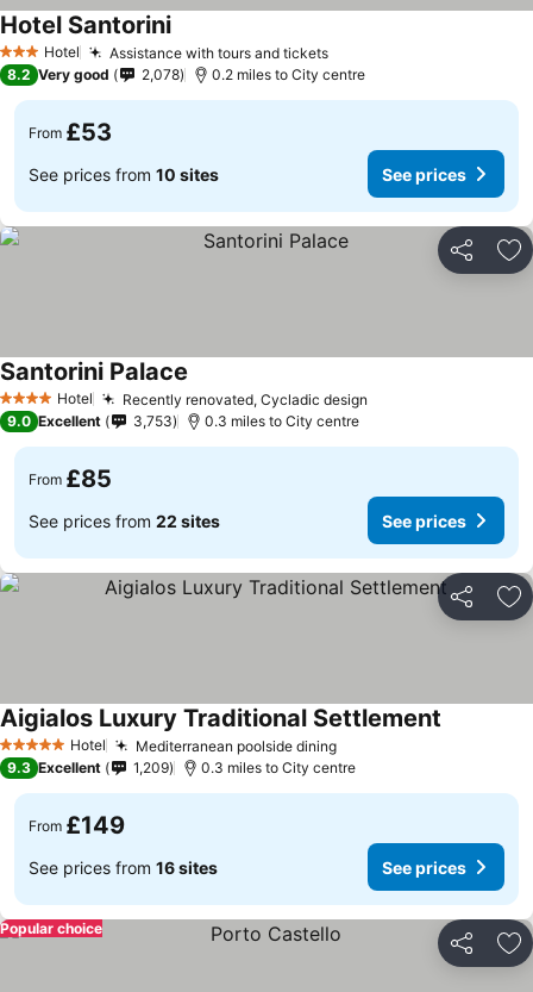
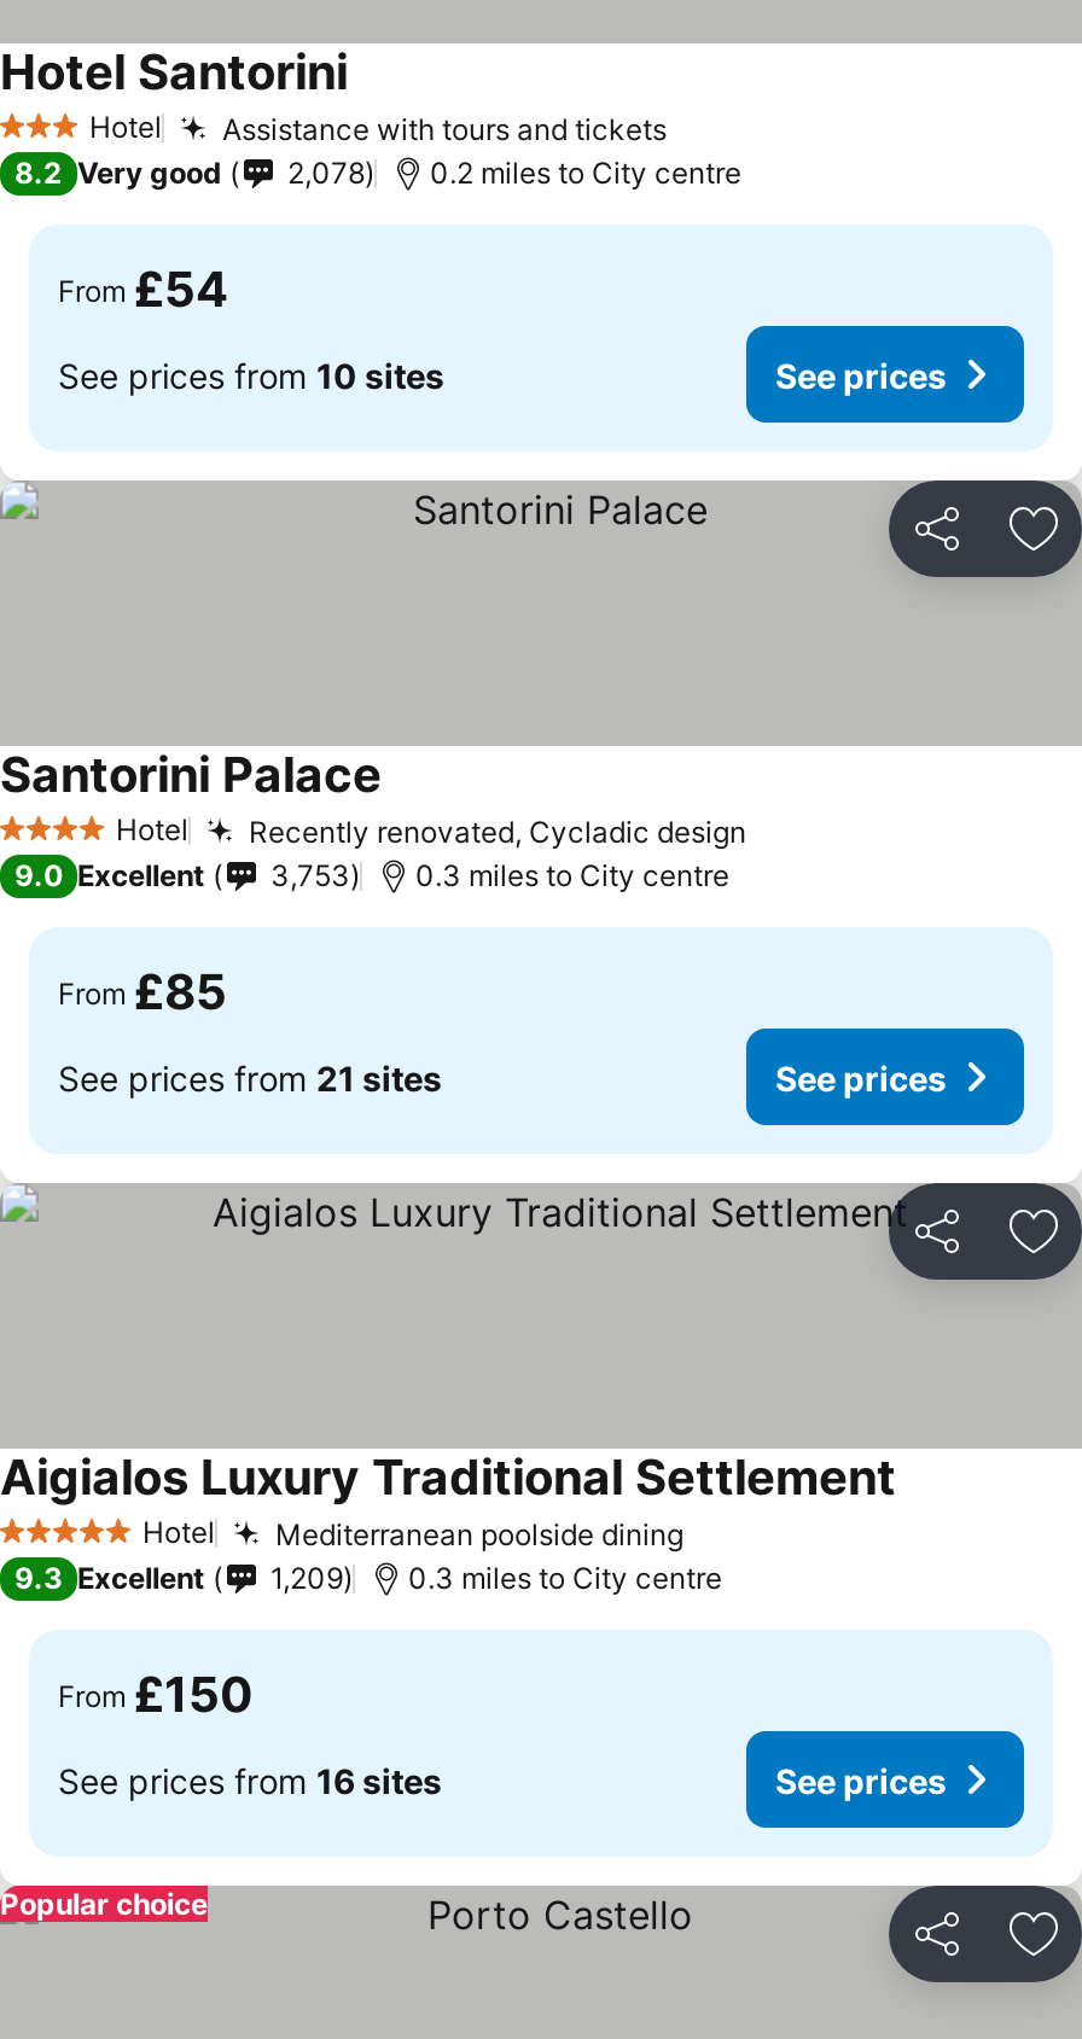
- From £53
+ From £54

- See prices from 22 sites
+ See prices from 21 sites

- From £149
+ From £150
